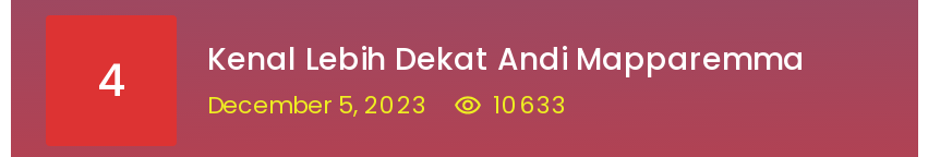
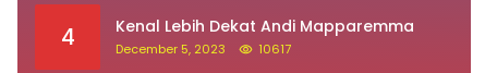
- December 5, 2023 10633
+ December 5, 2023 10617
